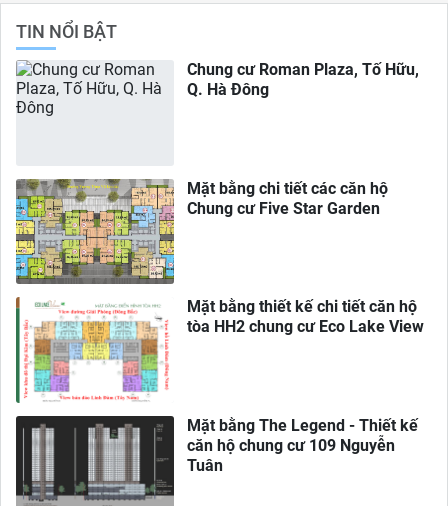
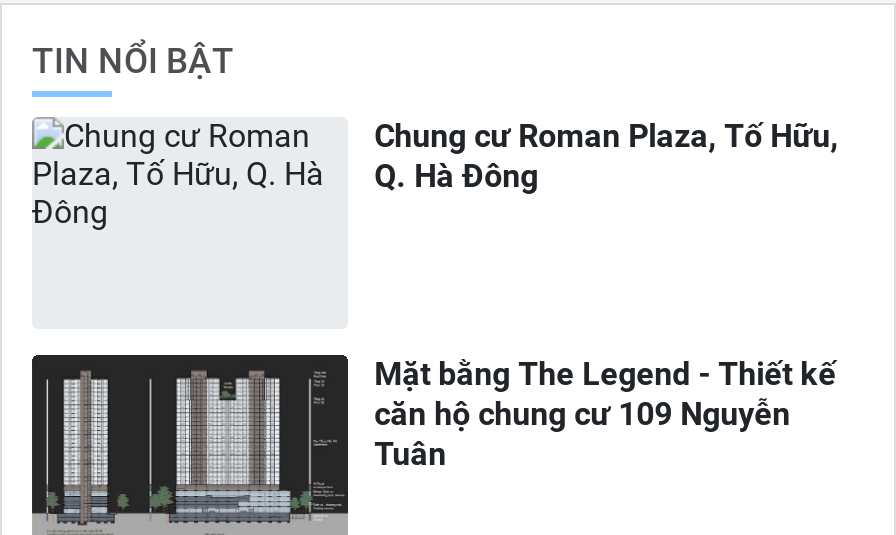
- [image]
- Mặt bằng chi tiết các căn hộ
- Chung cư Five Star Garden

- [image]
- Mặt bằng thiết kế chi tiết căn hộ
- tòa HH2 chung cư Eco Lake View
